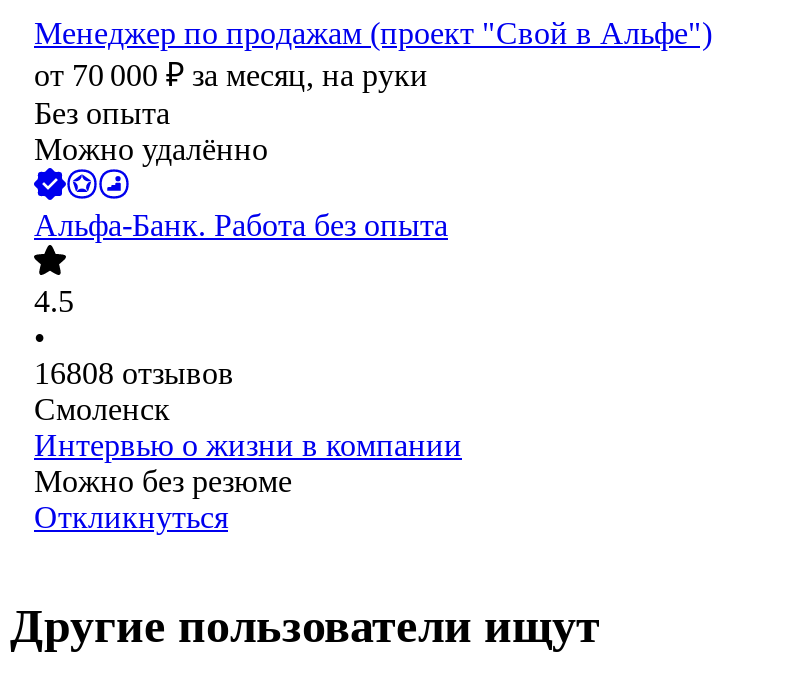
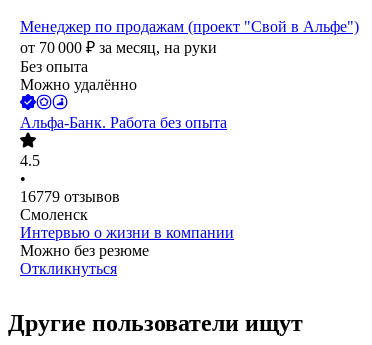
- 16808 отзывов
+ 16779 отзывов
